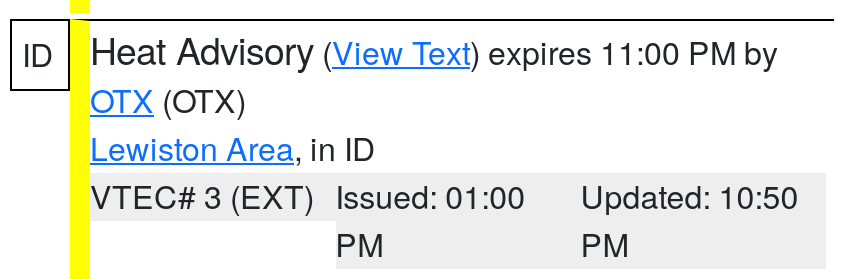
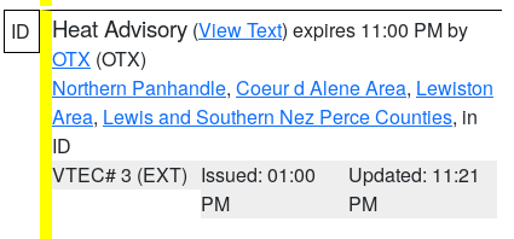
- Lewiston Area, in ID
+ Northern Panhandle, Coeur d Alene Area, Lewiston
+ Area, Lewis and Southern Nez Perce Counties, in
+ ID

- VTEC# 3 (EXT) Issued: 01:00 Updated: 10:50
+ VTEC# 3 (EXT) Issued: 01:00 Updated: 11:21
